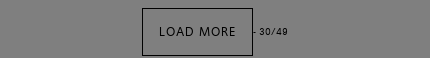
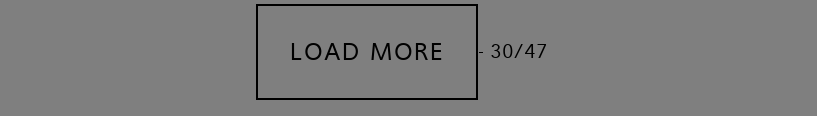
- LOAD MORE - 30/49
+ LOAD MORE - 30/47
